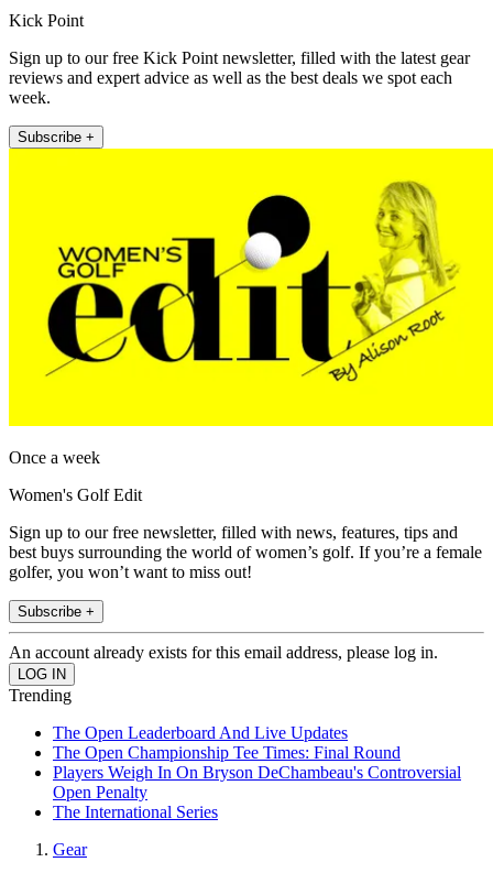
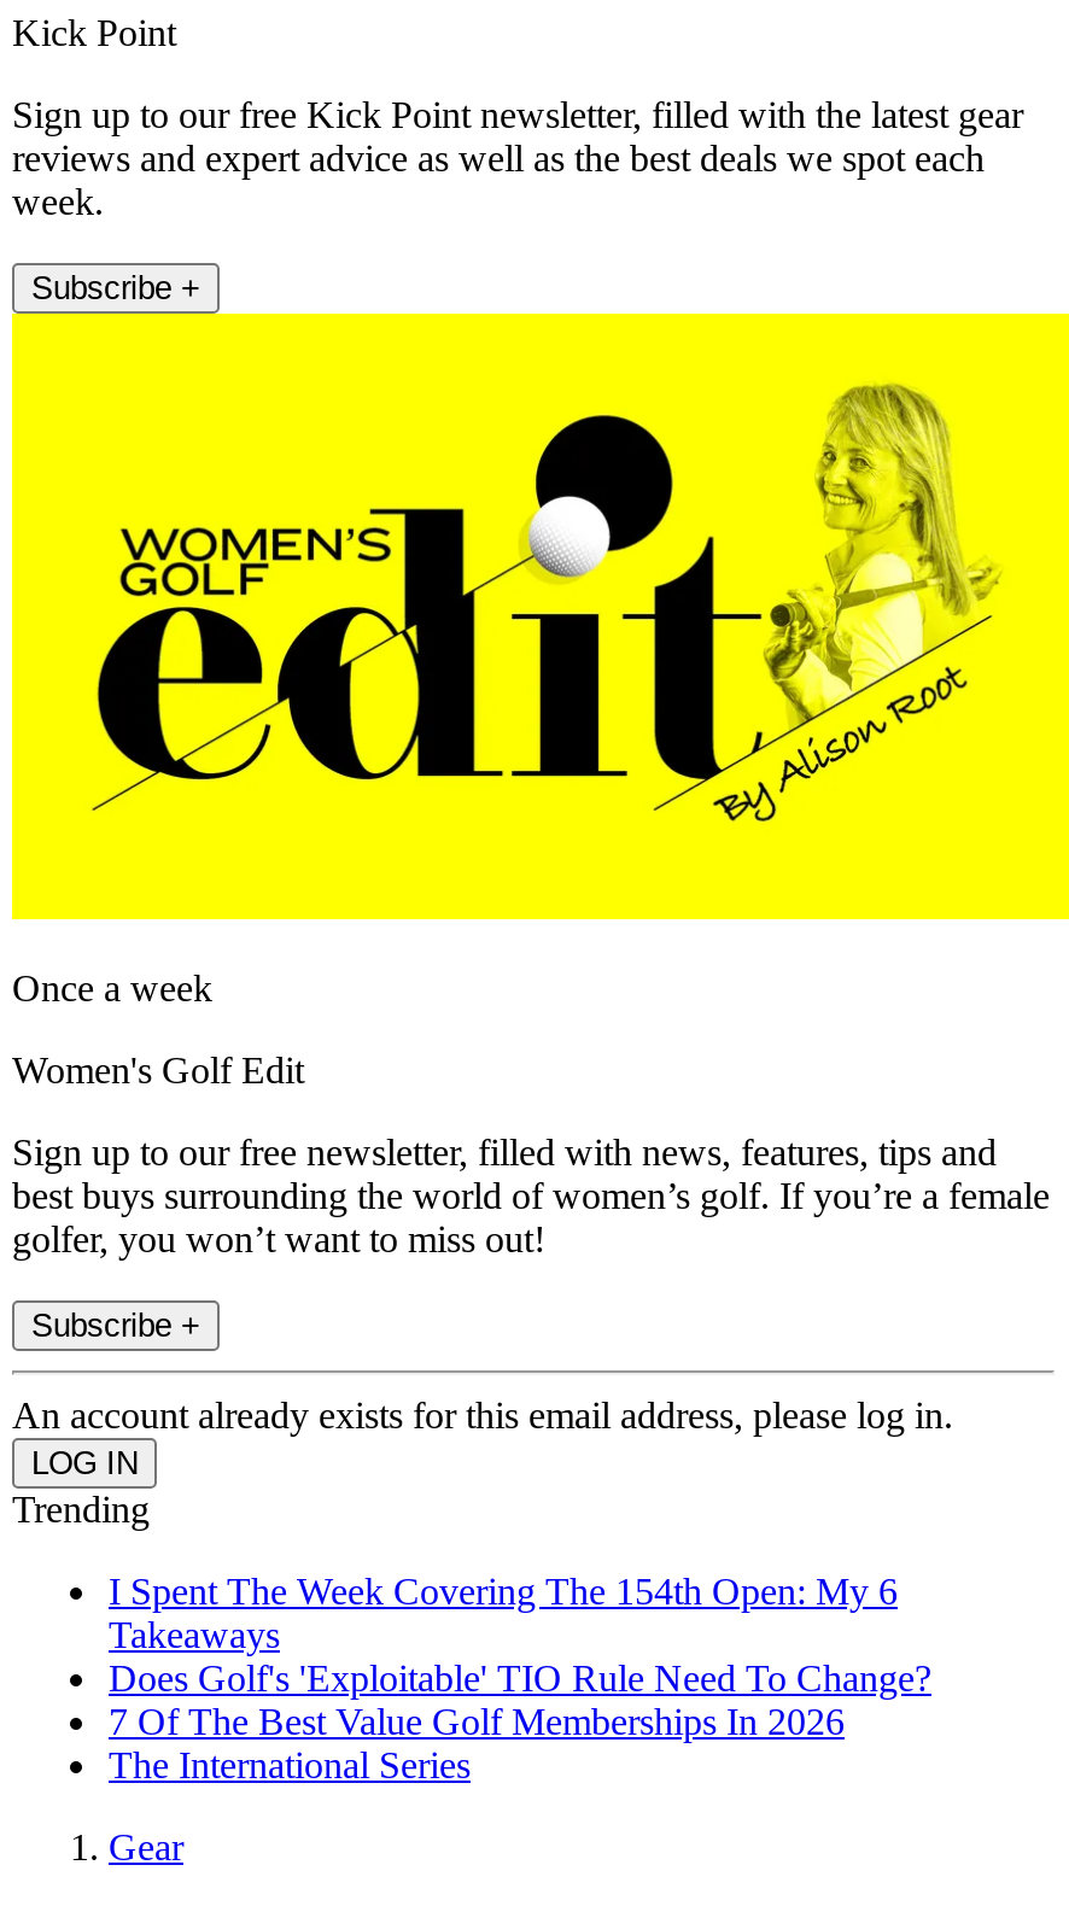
- The Open Leaderboard And Live Updates
- The Open Championship Tee Times: Final Round
- Players Weigh In On Bryson DeChambeau's Controversial
- Open Penalty
+ I Spent The Week Covering The 154th Open: My 6
+ Takeaways
+ Does Golf's 'Exploitable' TIO Rule Need To Change?
+ 7 Of The Best Value Golf Memberships In 2026
